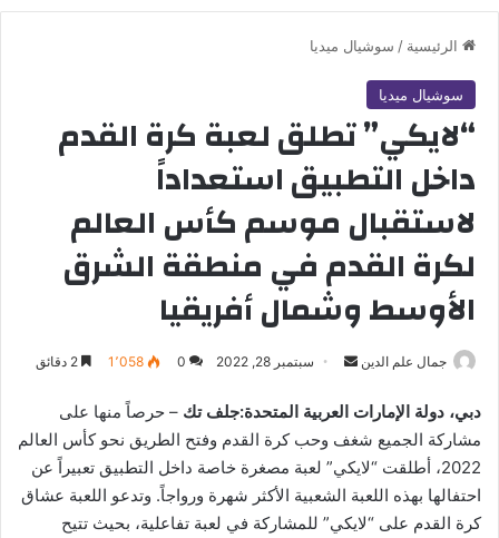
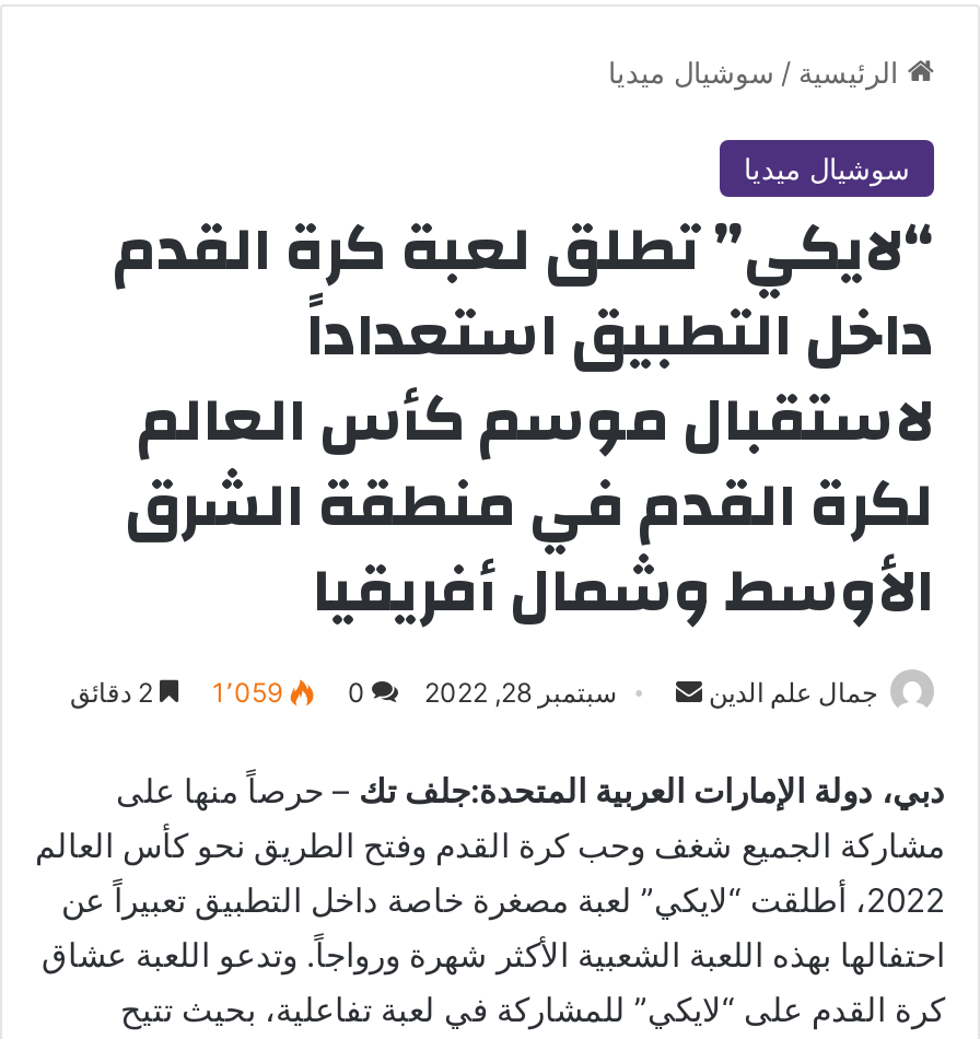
- 1٬058
+ 1٬059
